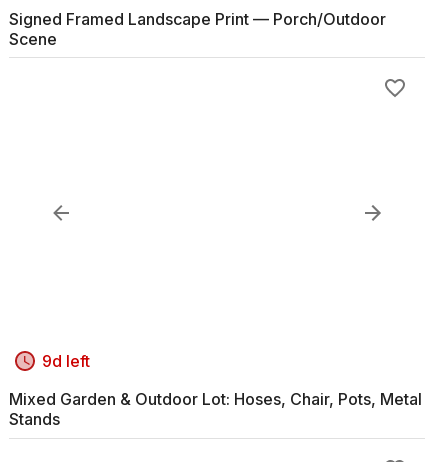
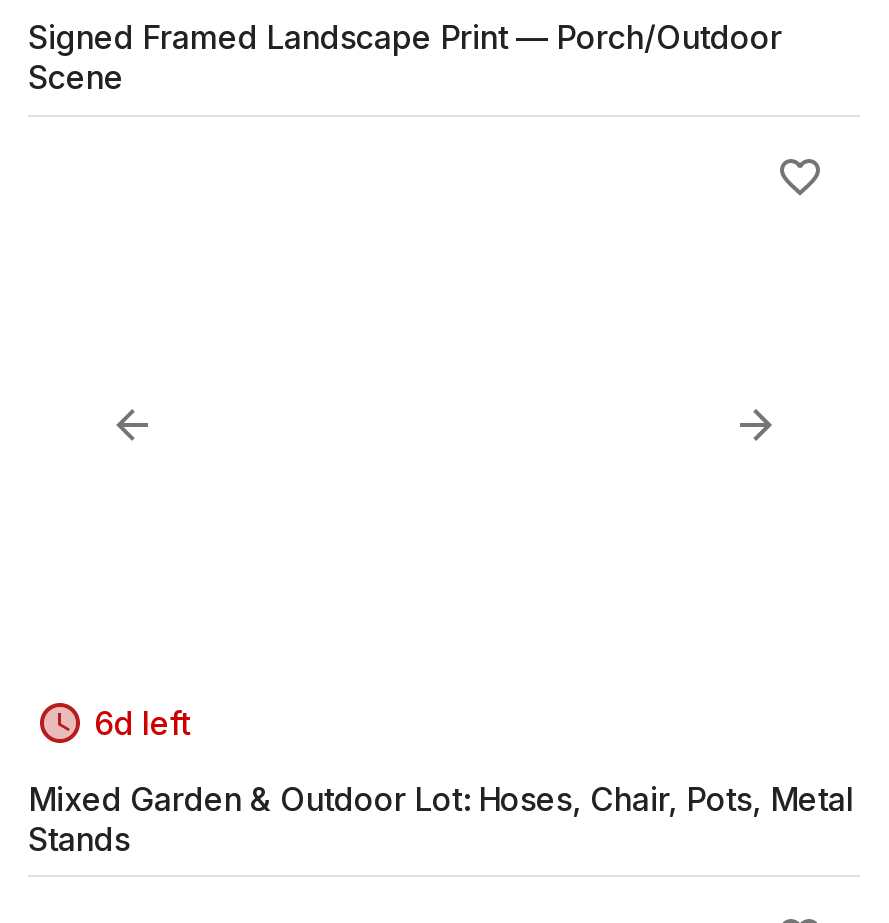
- 9d left
+ 6d left
